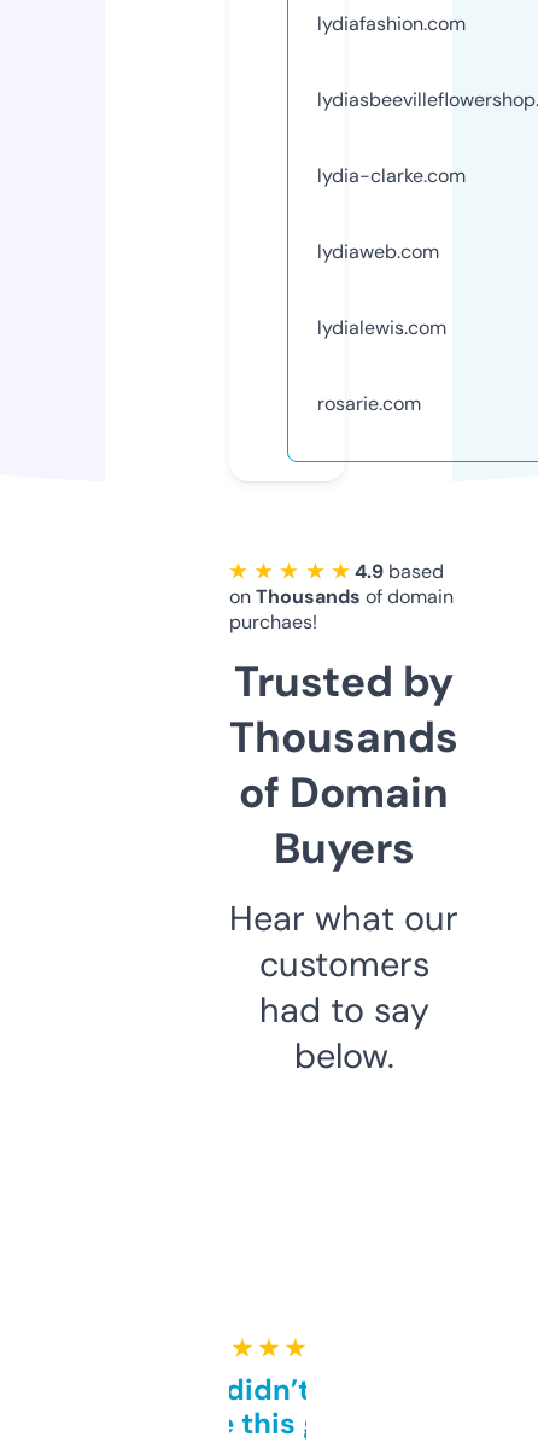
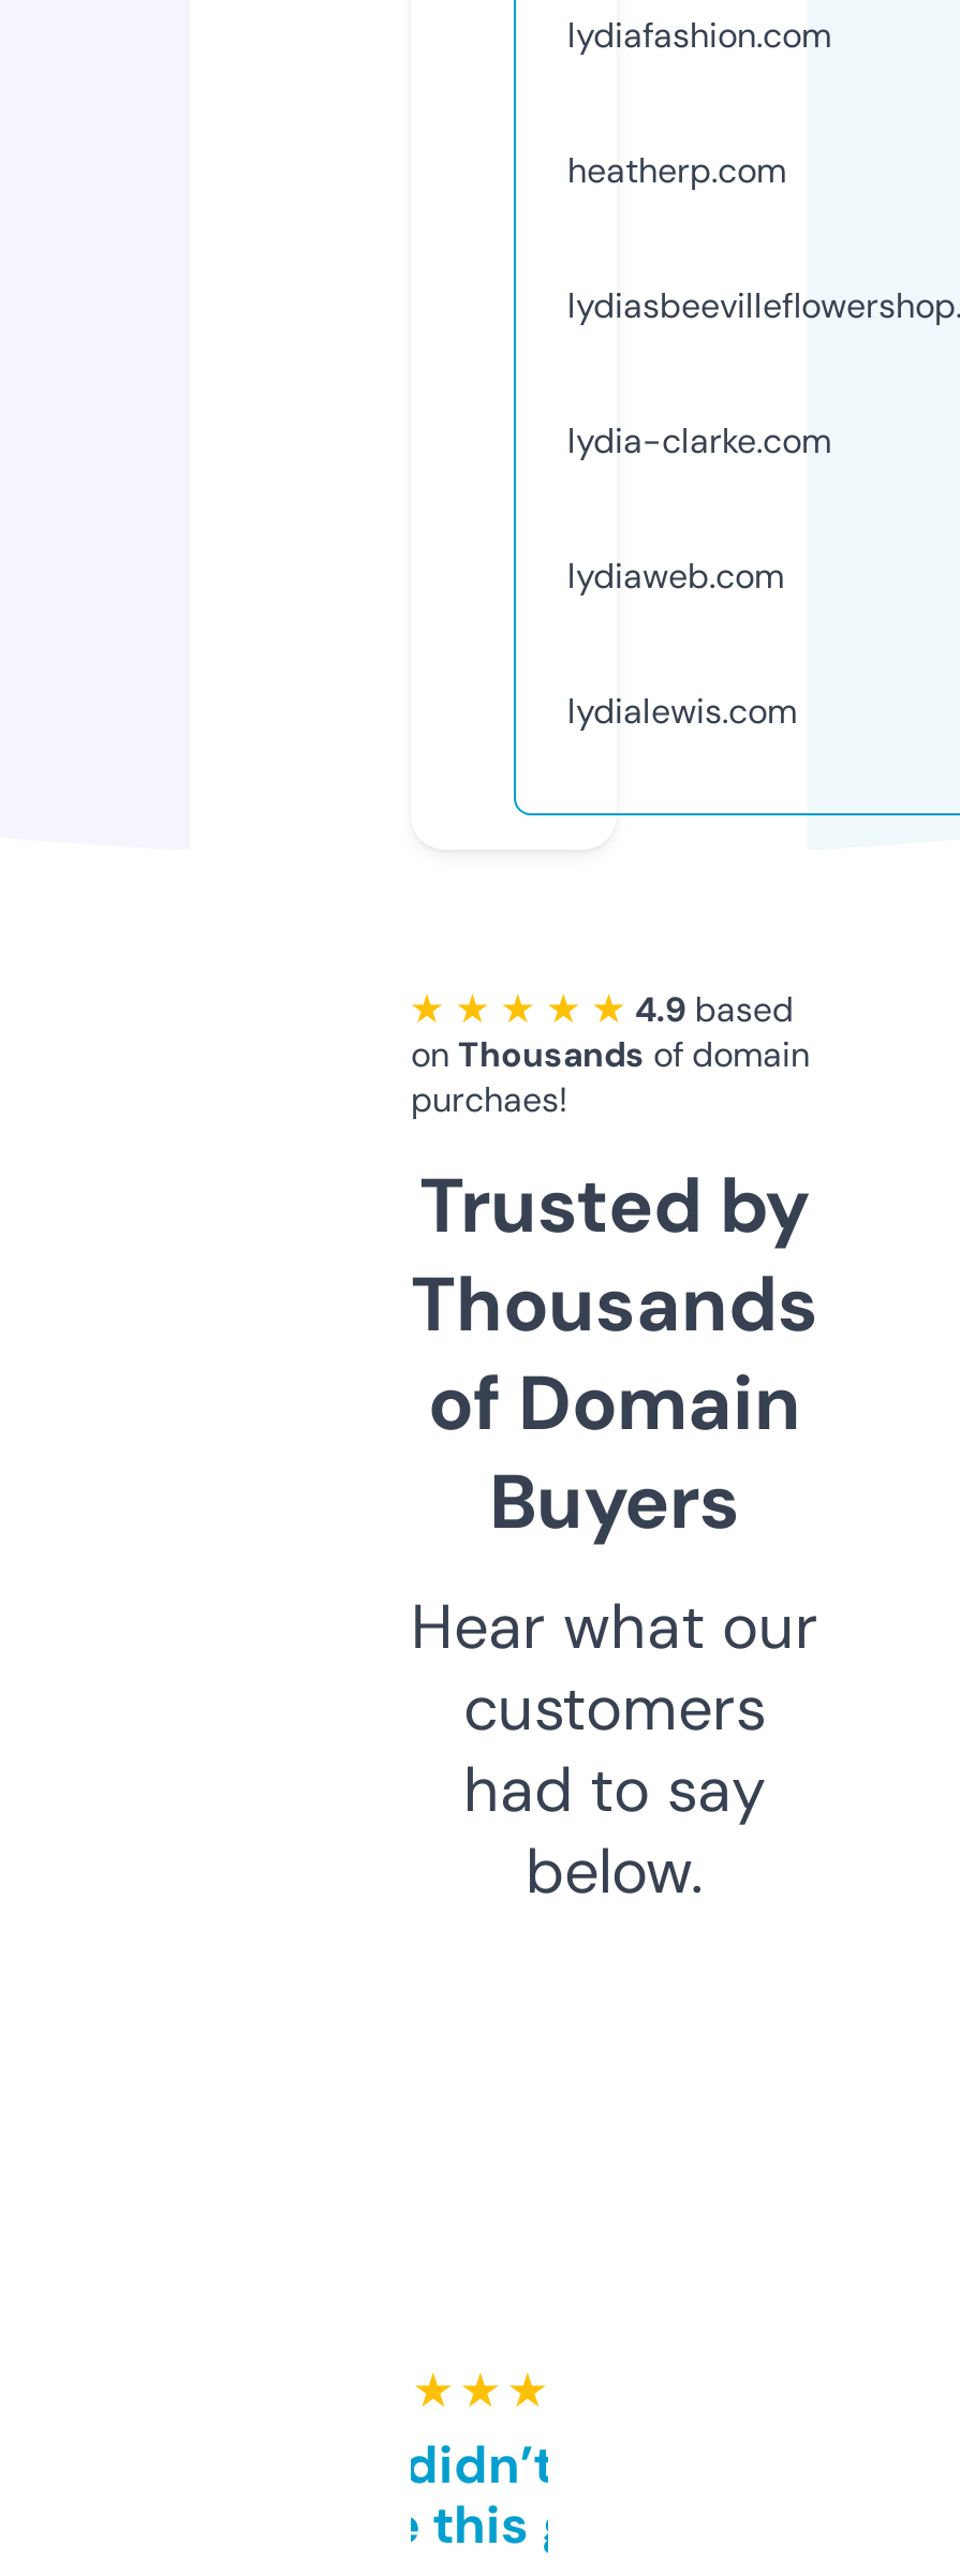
+ heatherp.com

moved down: lydia-clarke.com | lydiaweb.com | lydialewis.com

- rosarie.com
